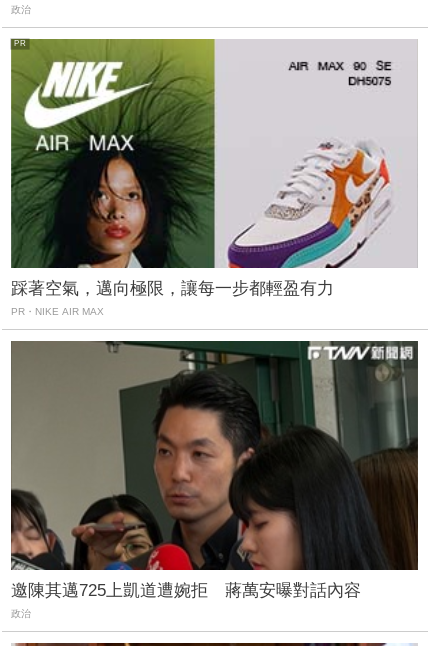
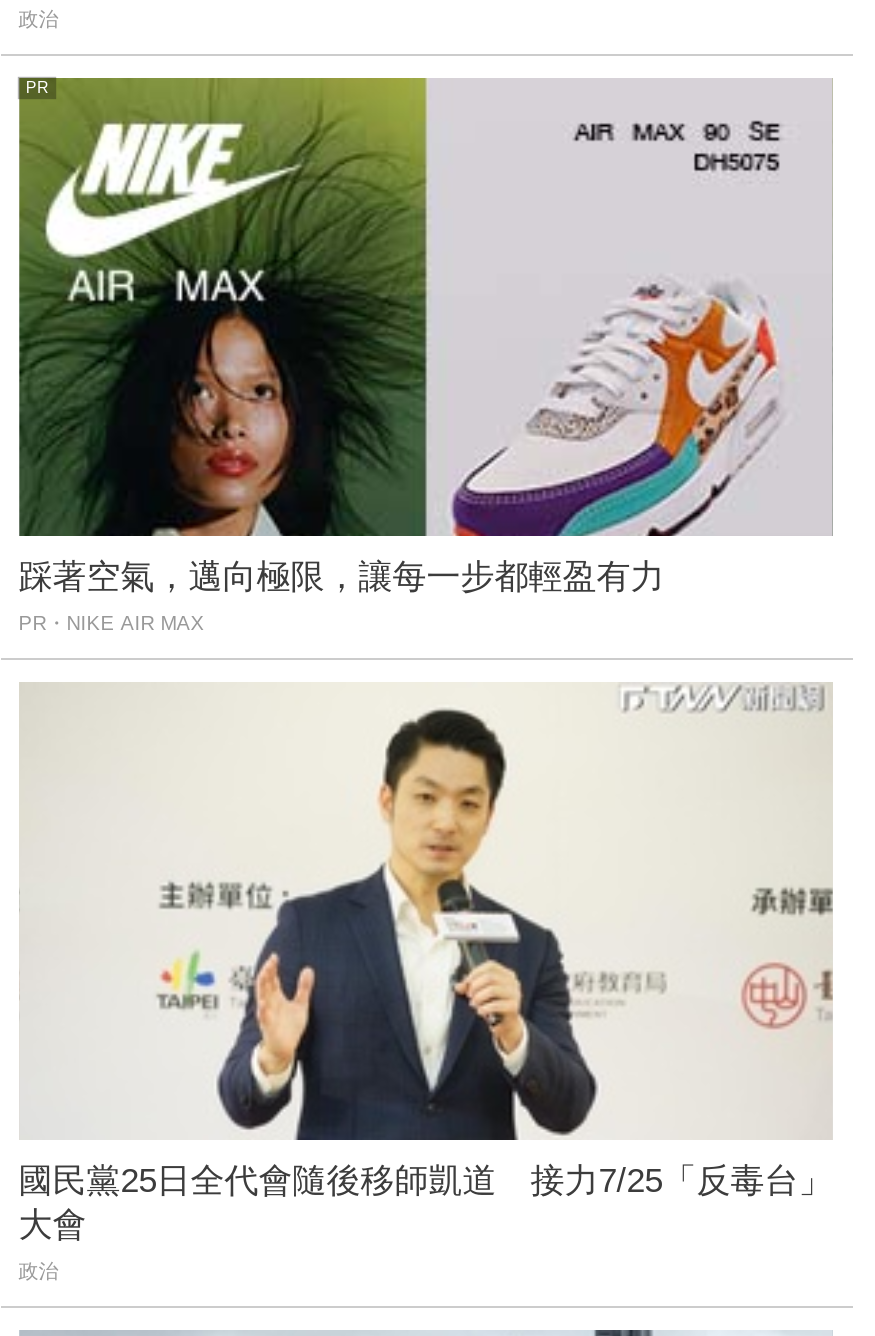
- [image]
- 邀陳其邁725上凱道遭婉拒 蔣萬安曝對話內容
+ [image]
+ 國民黨25日全代會隨後移師凱道 接力7/25「反毒台」
+ 大會
